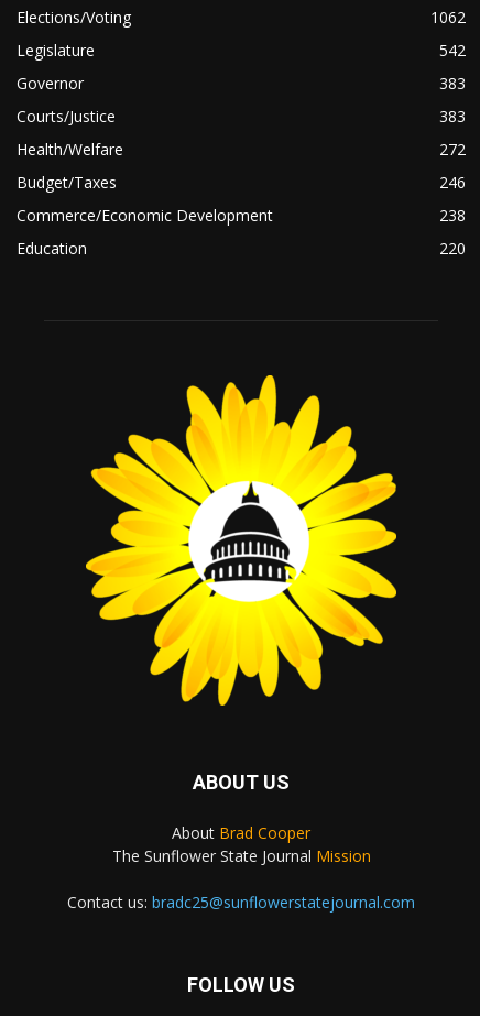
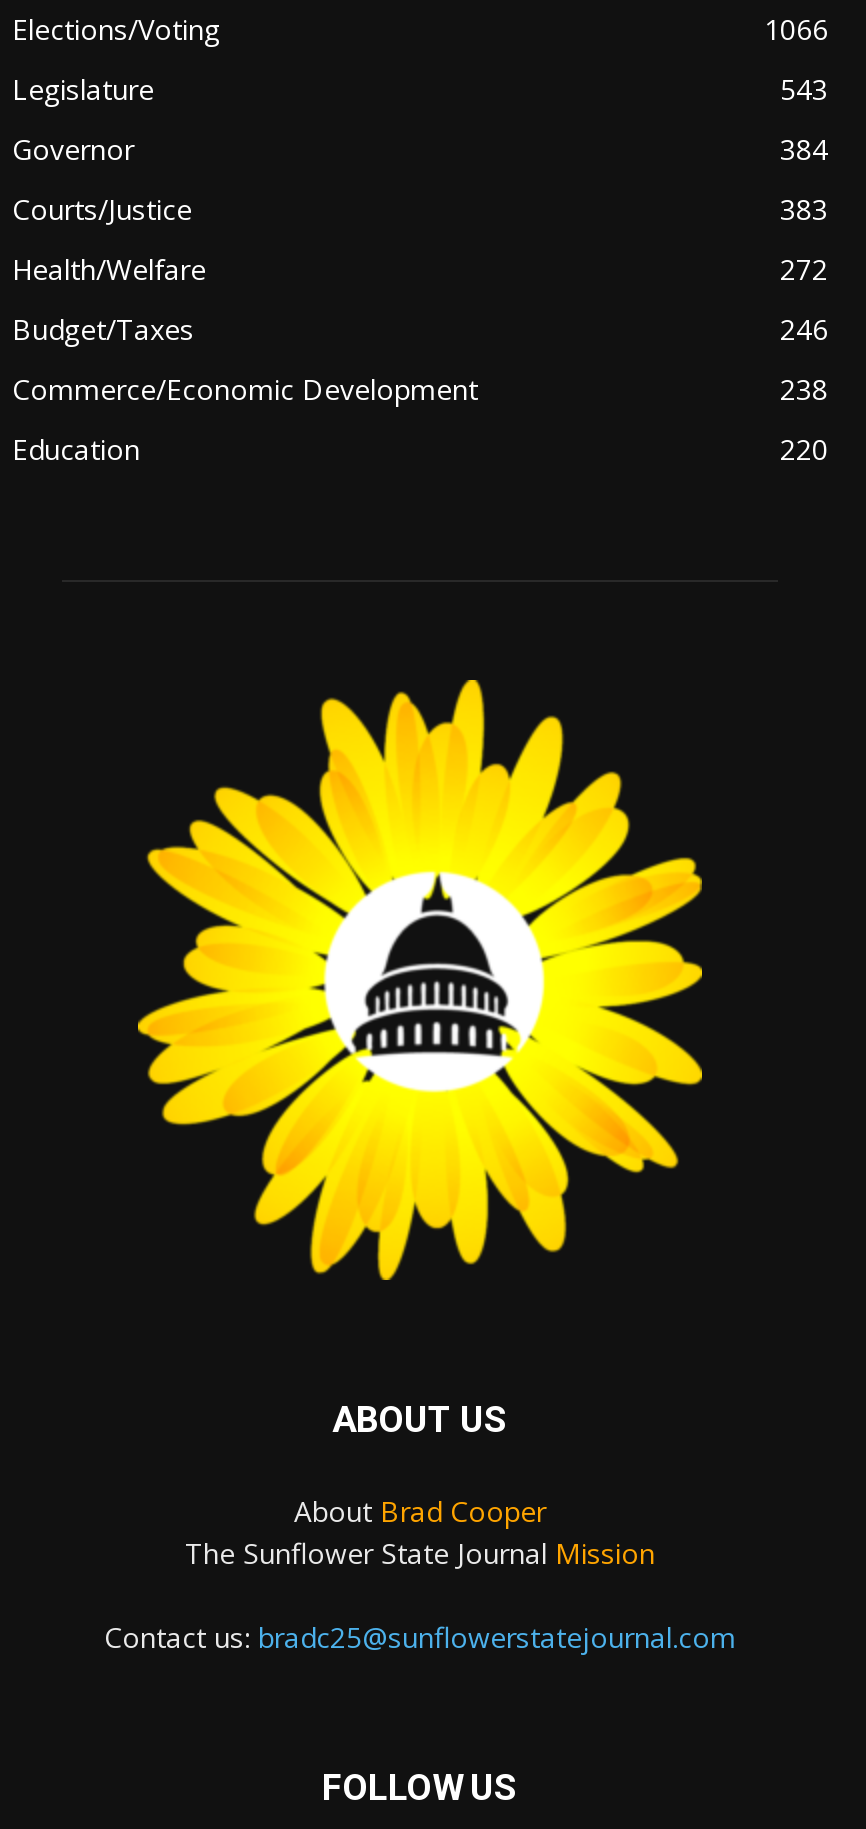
- 1062
+ 1066

- 542
+ 543

- 383
+ 384
